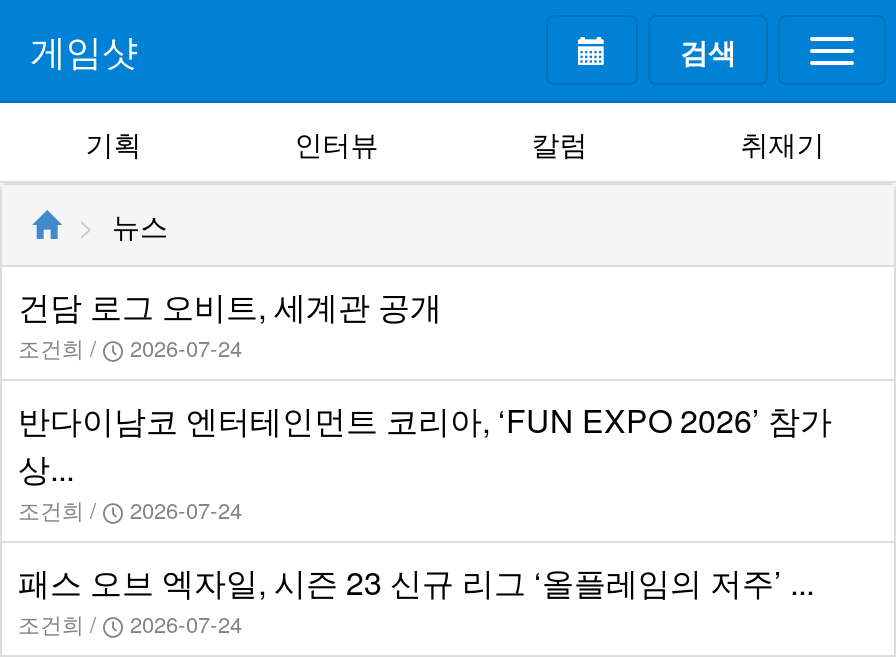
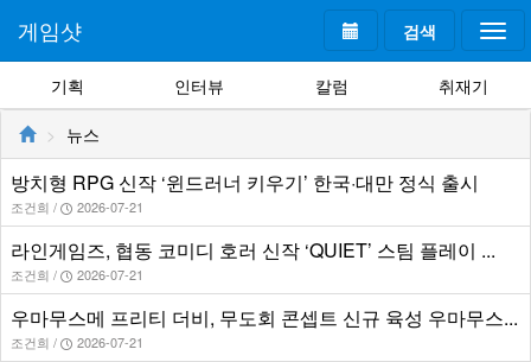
- 건담 로그 오비트, 세계관 공개
+ 방치형 RPG 신작 ‘윈드러너 키우기’ 한국·대만 정식 출시

- 조건희 / 2026-07-24
+ 조건희 / 2026-07-21

- 반다이남코 엔터테인먼트 코리아, ‘FUN EXPO 2026’ 참가
- 상...
+ 라인게임즈, 협동 코미디 호러 신작 ‘QUIET’ 스팀 플레이 ...

- 조건희 / 2026-07-24
+ 조건희 / 2026-07-21

- 패스 오브 엑자일, 시즌 23 신규 리그 ‘올플레임의 저주’ ...
+ 우마무스메 프리티 더비, 무도회 콘셉트 신규 육성 우마무스...

- 조건희 / 2026-07-24
+ 조건희 / 2026-07-21
